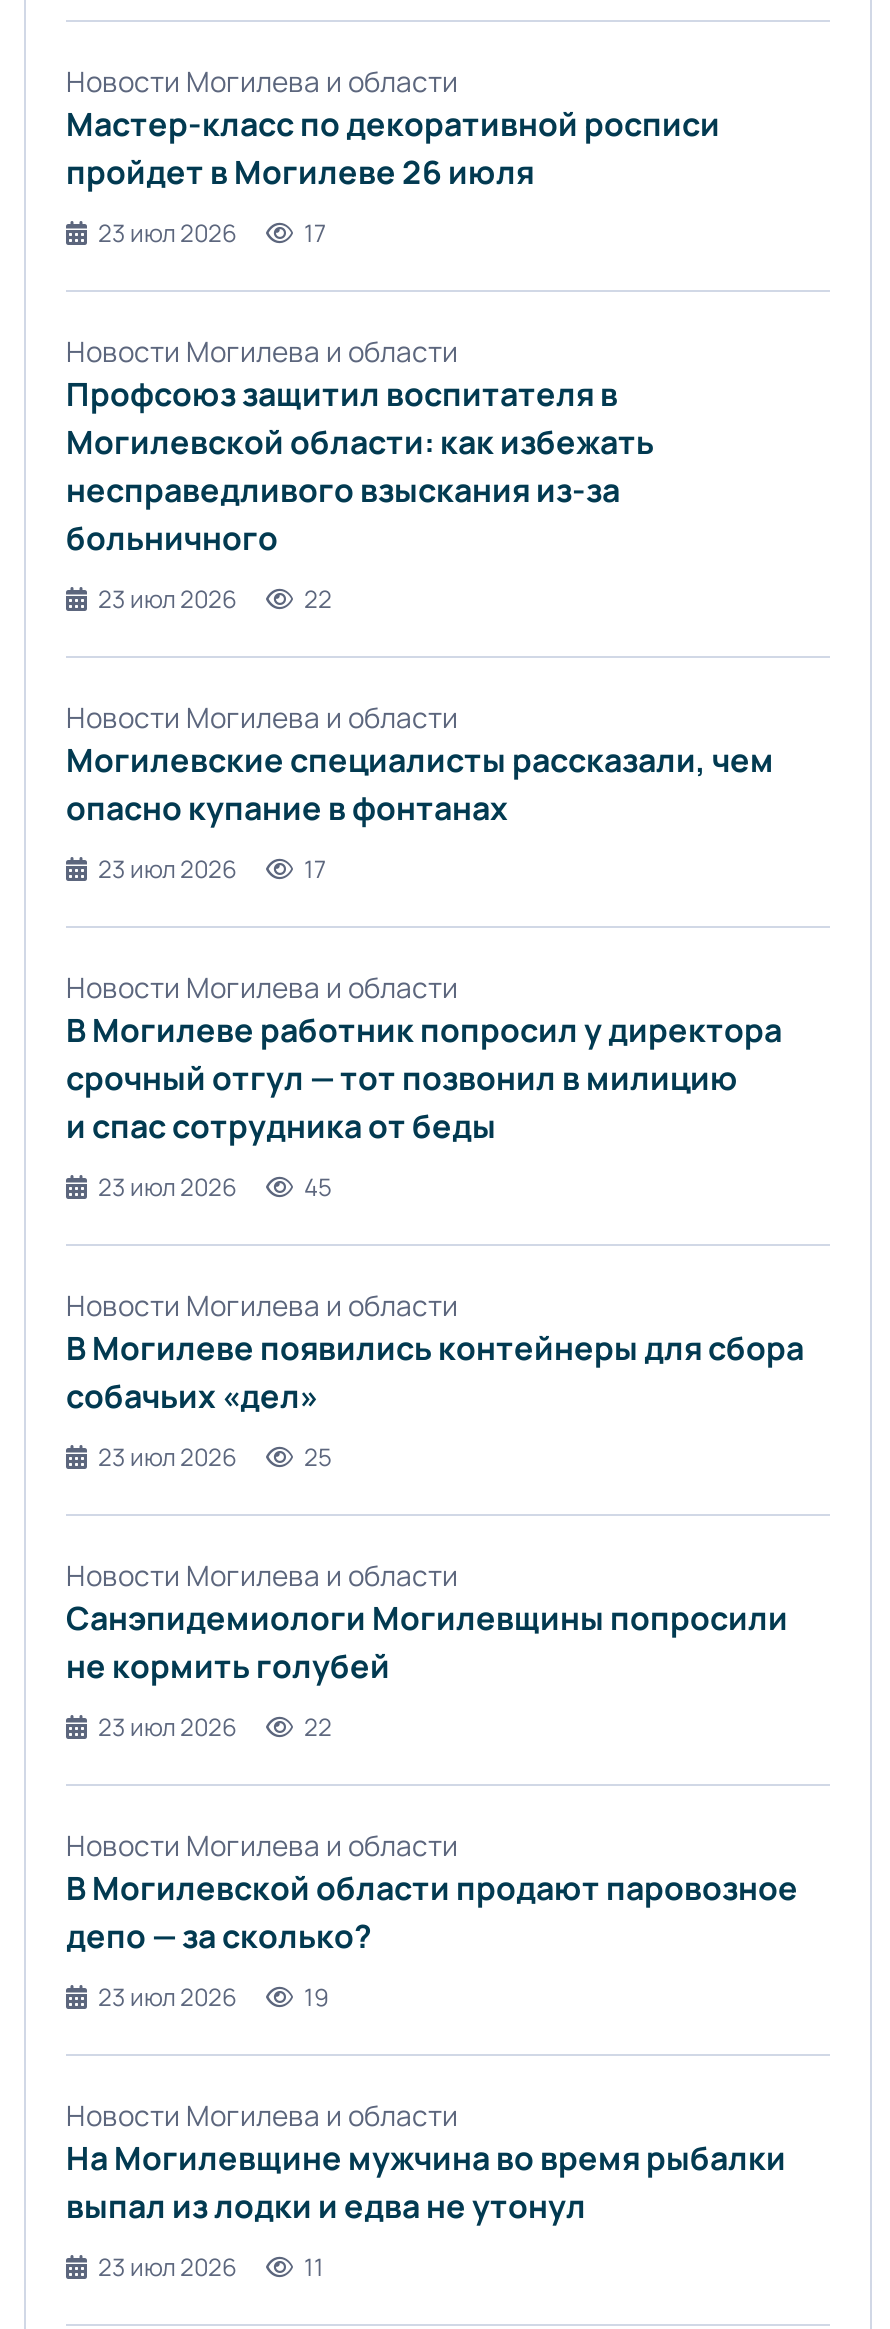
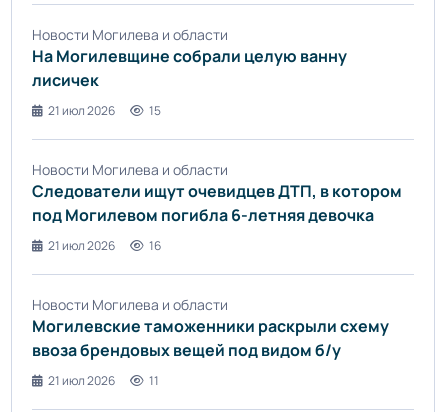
- Мастер-класс по декоративной росписи
- пройдет в Могилеве 26 июля
+ На Могилевщине собрали целую ванну
+ лисичек

- 23 июл 2026
- 17
+ 21 июл 2026
+ 15

- Профсоюз защитил воспитателя в
- Могилевской области: как избежать
- несправедливого взыскания из-за
- больничного
+ Следователи ищут очевидцев ДТП, в котором
+ под Могилевом погибла 6-летняя девочка

- 23 июл 2026
- 22
+ 21 июл 2026
+ 16

- Могилевские специалисты рассказали, чем
- опасно купание в фонтанах
- 23 июл 2026
- 17
- Новости Могилева и области
- В Могилеве работник попросил у директора
- срочный отгул — тот позвонил в милицию
- и спас сотрудника от беды
- 23 июл 2026
- 45
- Новости Могилева и области
- В Могилеве появились контейнеры для сбора
- собачьих «дел»
- 23 июл 2026
- 25
- Новости Могилева и области
- Санэпидемиологи Могилевщины попросили
- не кормить голубей
- 23 июл 2026
- 22
- Новости Могилева и области
- В Могилевской области продают паровозное
- депо — за сколько?
- 23 июл 2026
- 19
- Новости Могилева и области
- На Могилевщине мужчина во время рыбалки
- выпал из лодки и едва не утонул
- 23 июл 2026
+ Могилевские таможенники раскрыли схему
+ ввоза брендовых вещей под видом б/у
+ 21 июл 2026
